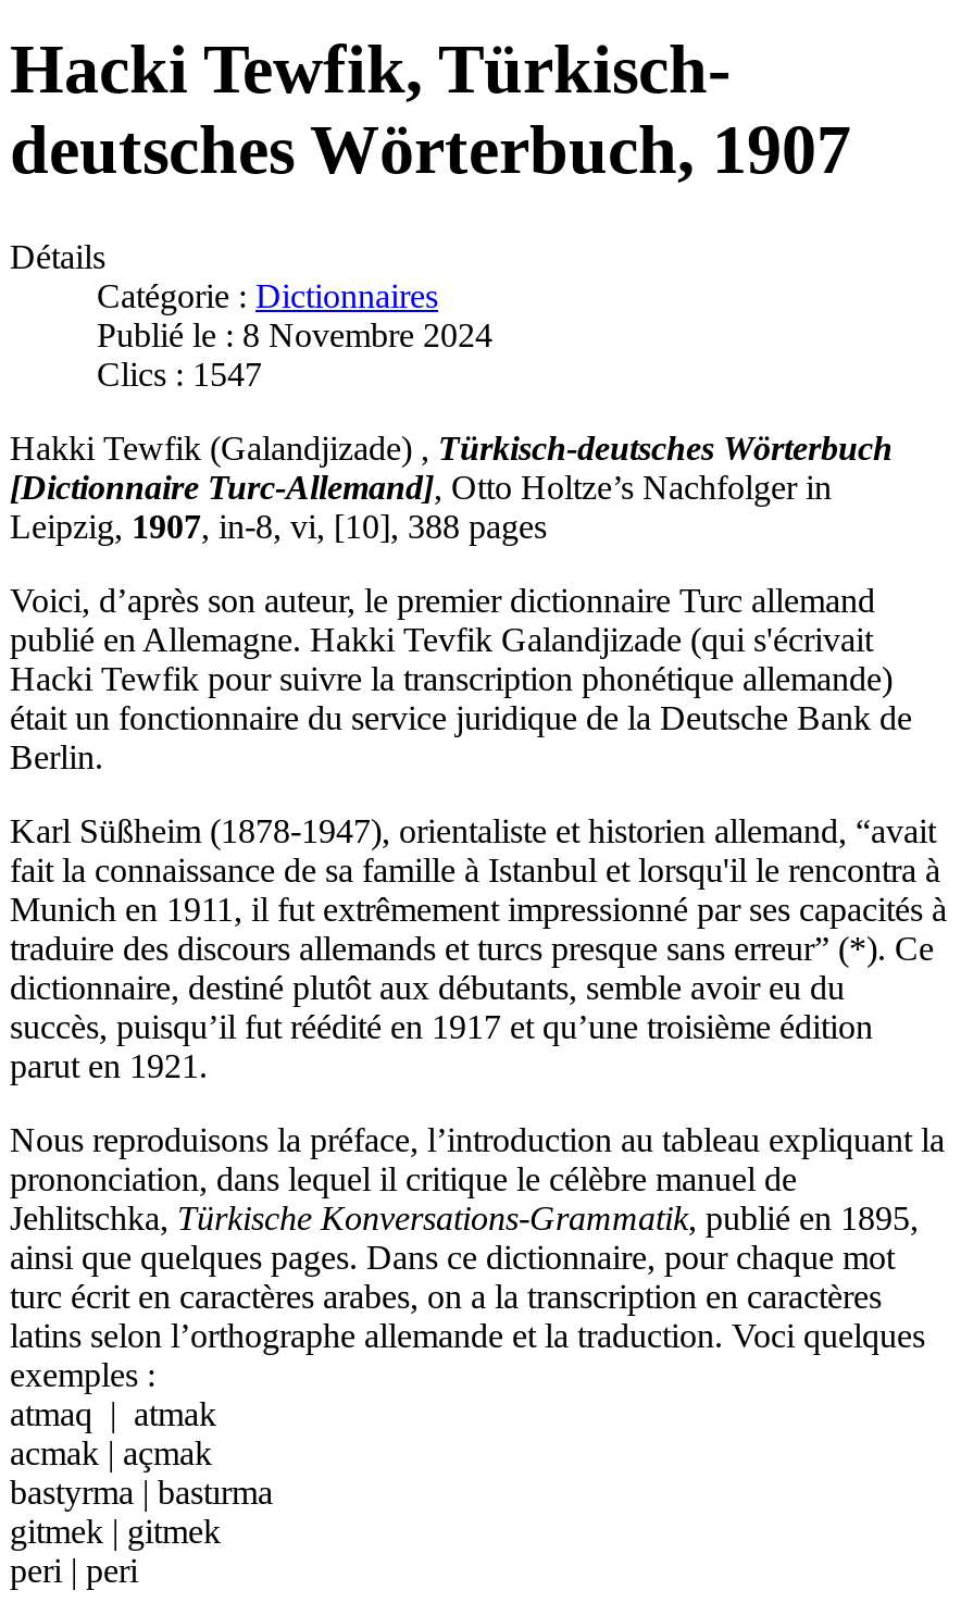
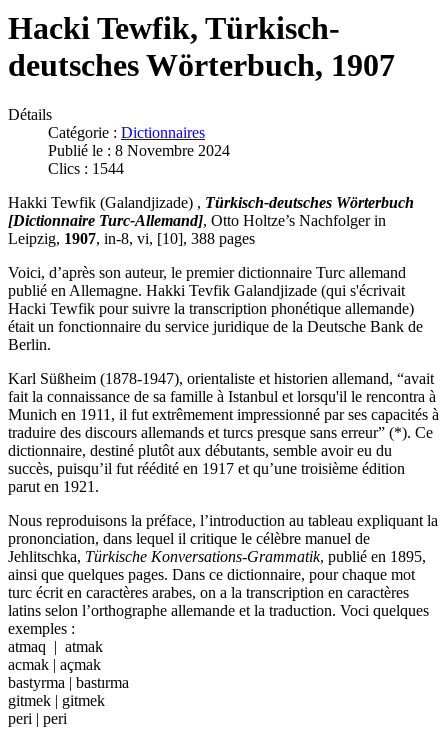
- Clics : 1547
+ Clics : 1544
